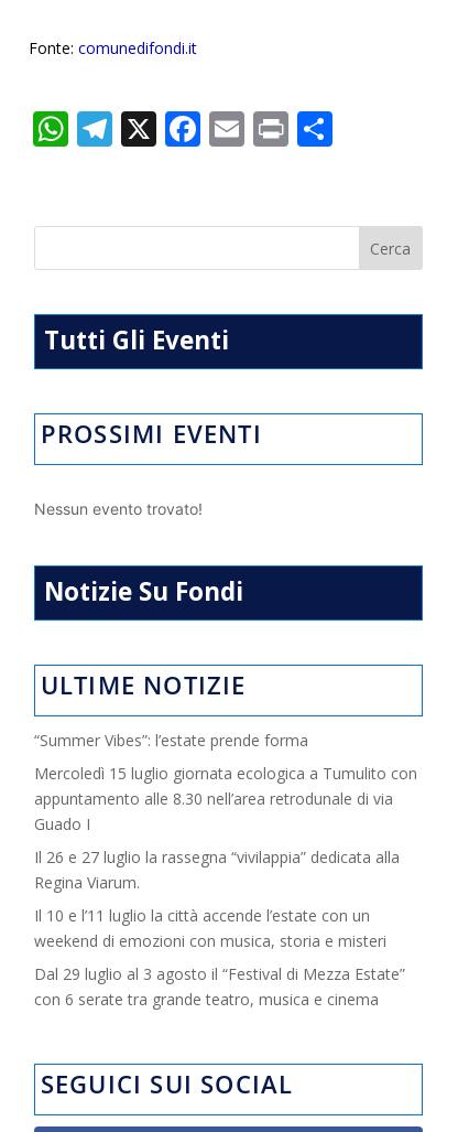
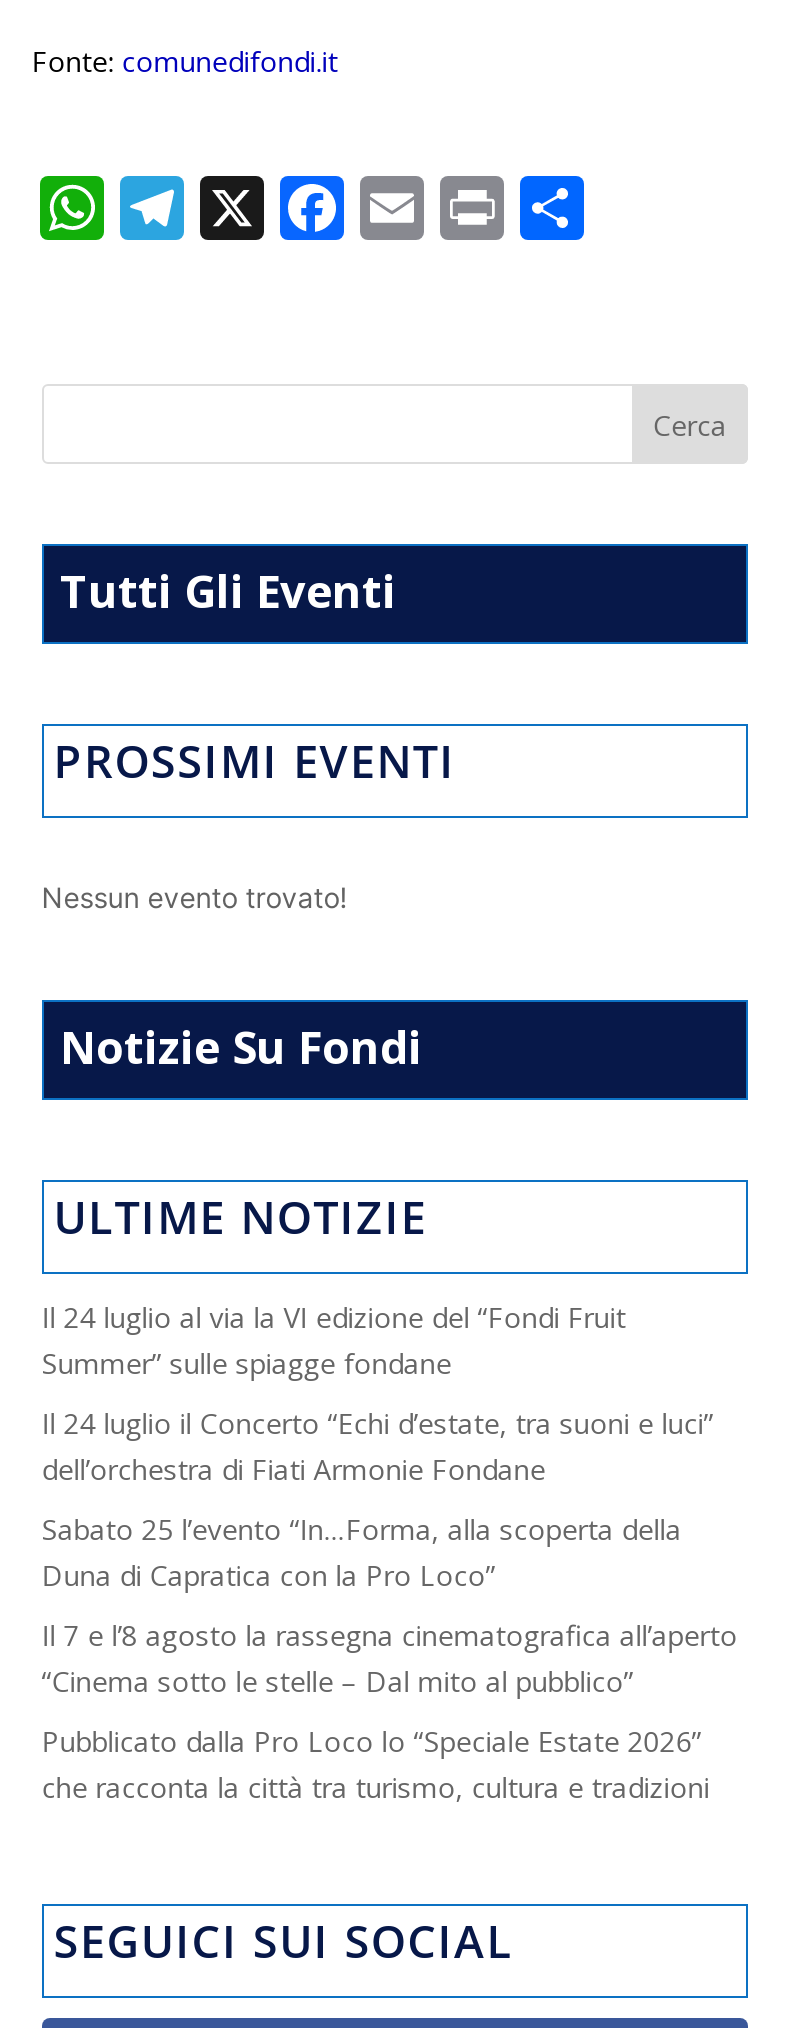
- “Summer Vibes”: l’estate prende forma
+ Il 24 luglio al via la VI edizione del “Fondi Fruit
+ Summer” sulle spiagge fondane

- Mercoledì 15 luglio giornata ecologica a Tumulito con
- appuntamento alle 8.30 nell’area retrodunale di via
- Guado I
+ Il 24 luglio il Concerto “Echi d’estate, tra suoni e luci”
+ dell’orchestra di Fiati Armonie Fondane

- Il 26 e 27 luglio la rassegna “vivilappia” dedicata alla
- Regina Viarum.
+ Sabato 25 l’evento “In…Forma, alla scoperta della
+ Duna di Capratica con la Pro Loco”

- Il 10 e l’11 luglio la città accende l’estate con un
- weekend di emozioni con musica, storia e misteri
+ Il 7 e l’8 agosto la rassegna cinematografica all’aperto
+ “Cinema sotto le stelle – Dal mito al pubblico”

- Dal 29 luglio al 3 agosto il “Festival di Mezza Estate”
- con 6 serate tra grande teatro, musica e cinema
+ Pubblicato dalla Pro Loco lo “Speciale Estate 2026”
+ che racconta la città tra turismo, cultura e tradizioni
